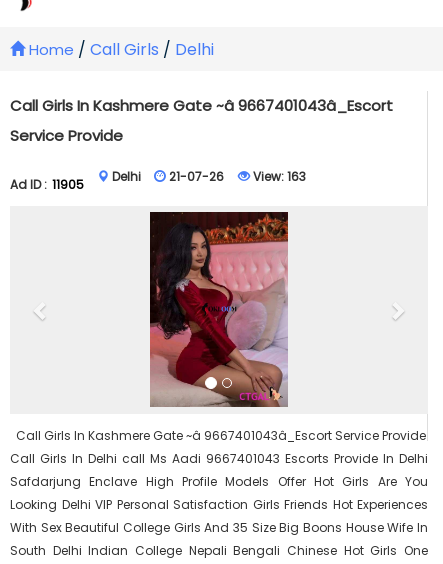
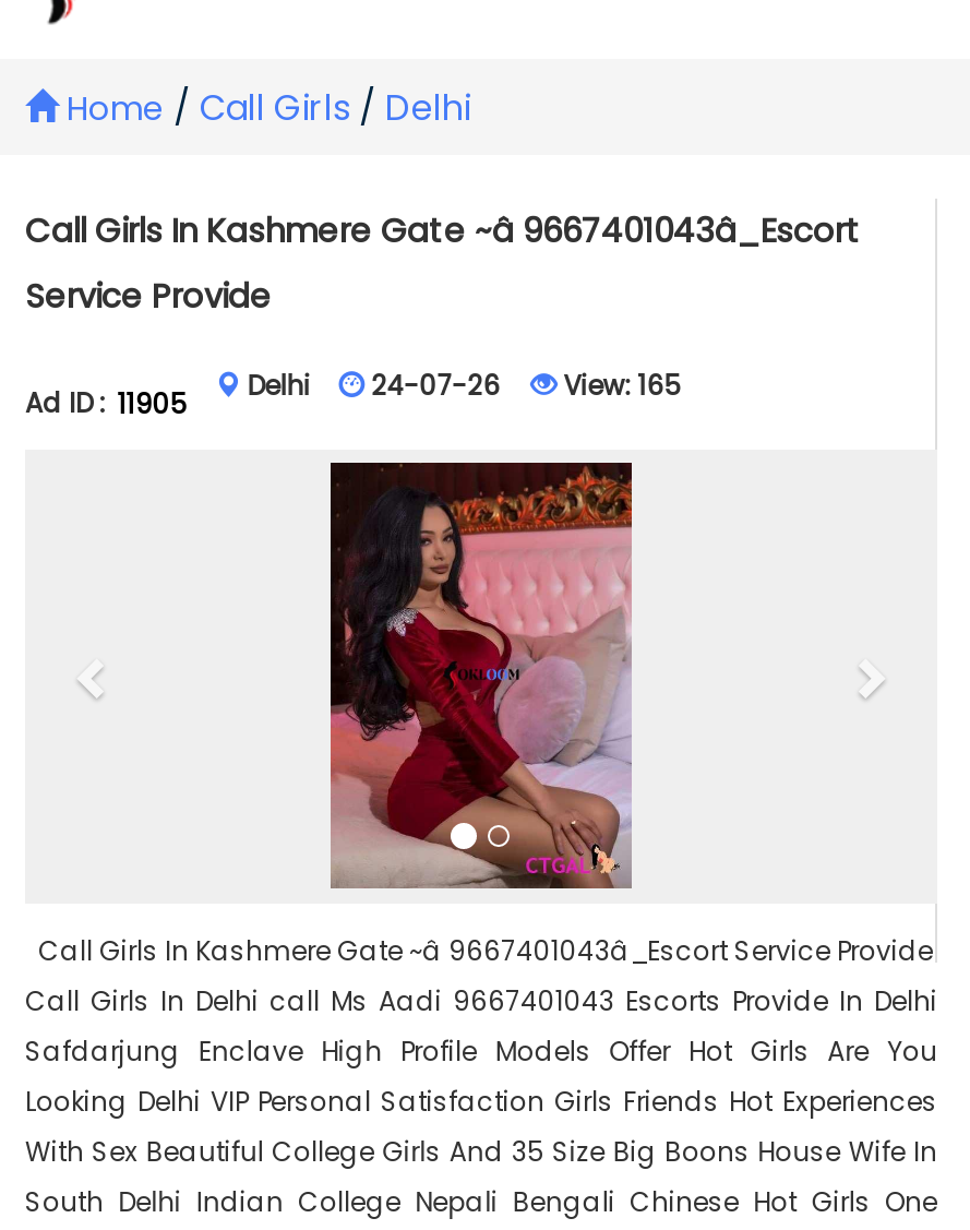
- 21-07-26
+ 24-07-26

- View: 163
+ View: 165
